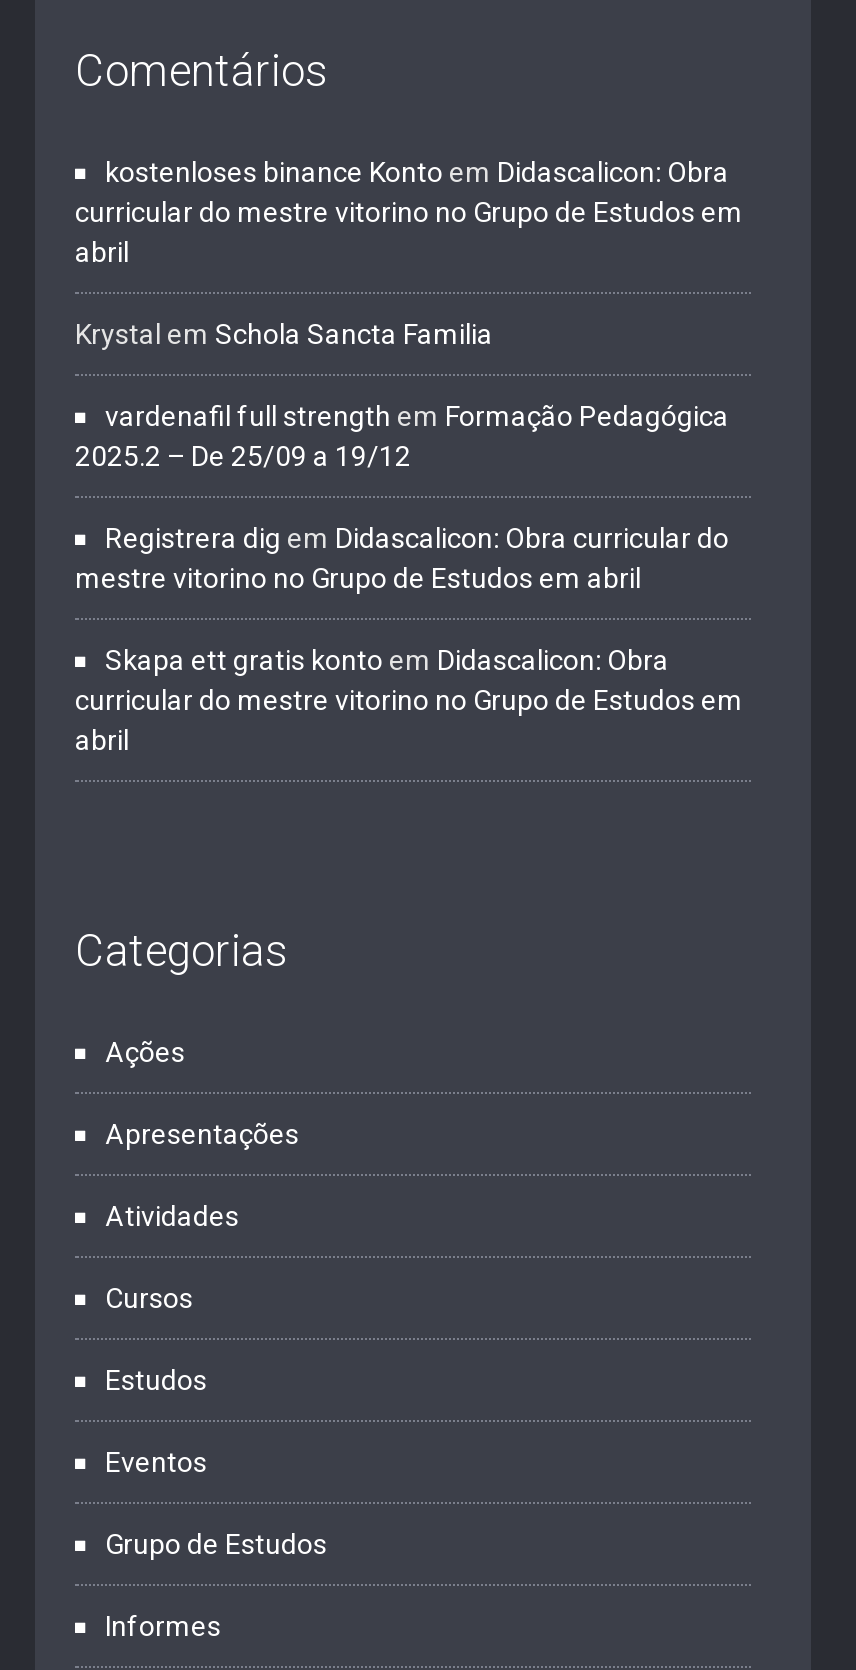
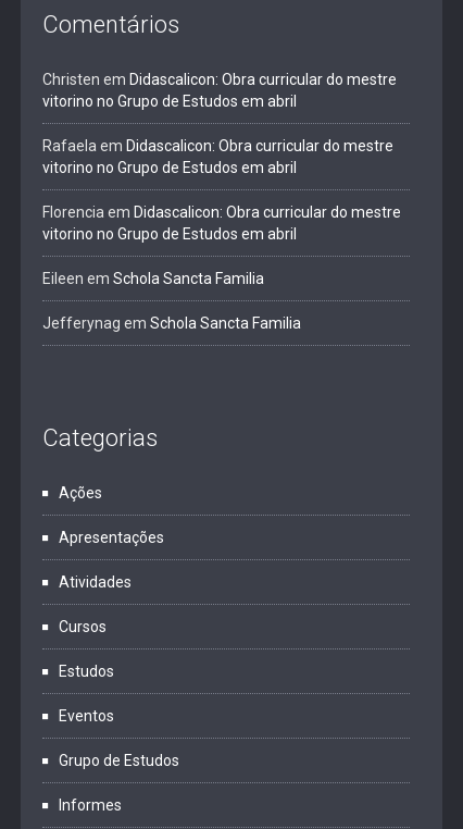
- kostenloses binance Konto em Didascalicon: Obra
- curricular do mestre vitorino no Grupo de Estudos em
- abril
+ Christen em Didascalicon: Obra curricular do mestre
+ vitorino no Grupo de Estudos em abril

- Krystal em Schola Sancta Familia
+ Rafaela em Didascalicon: Obra curricular do mestre
+ vitorino no Grupo de Estudos em abril

- vardenafil full strength em Formação Pedagógica
- 2025.2 – De 25/09 a 19/12
+ Florencia em Didascalicon: Obra curricular do mestre
+ vitorino no Grupo de Estudos em abril

- Registrera dig em Didascalicon: Obra curricular do
- mestre vitorino no Grupo de Estudos em abril
+ Eileen em Schola Sancta Familia

- Skapa ett gratis konto em Didascalicon: Obra
- curricular do mestre vitorino no Grupo de Estudos em
- abril
+ Jefferynag em Schola Sancta Familia
